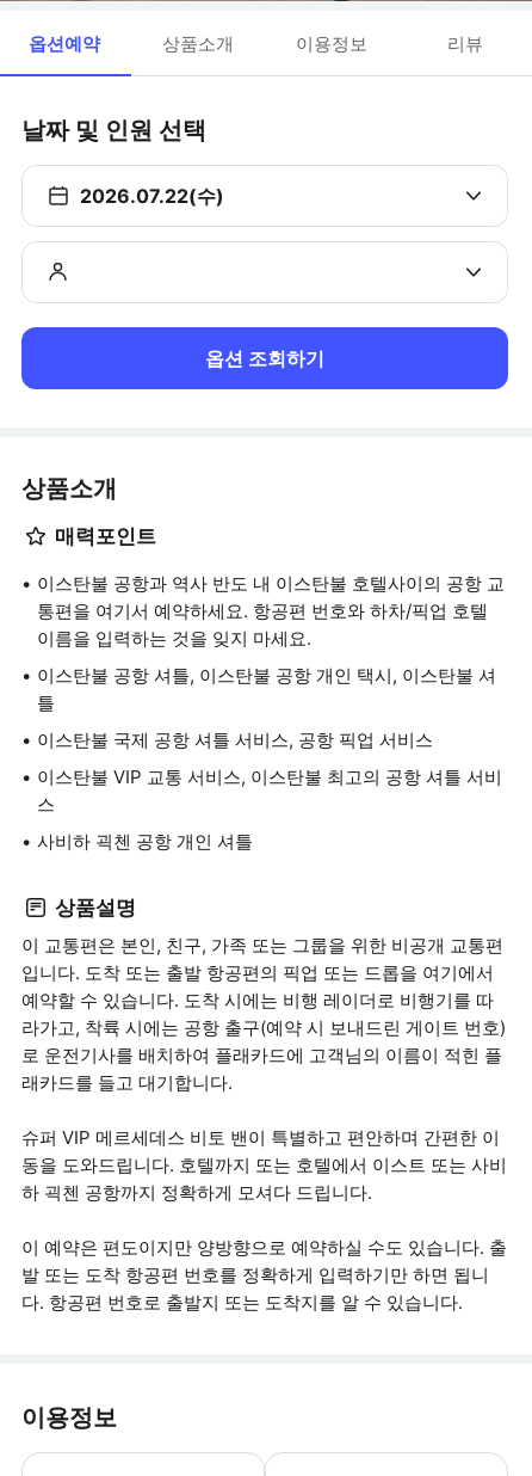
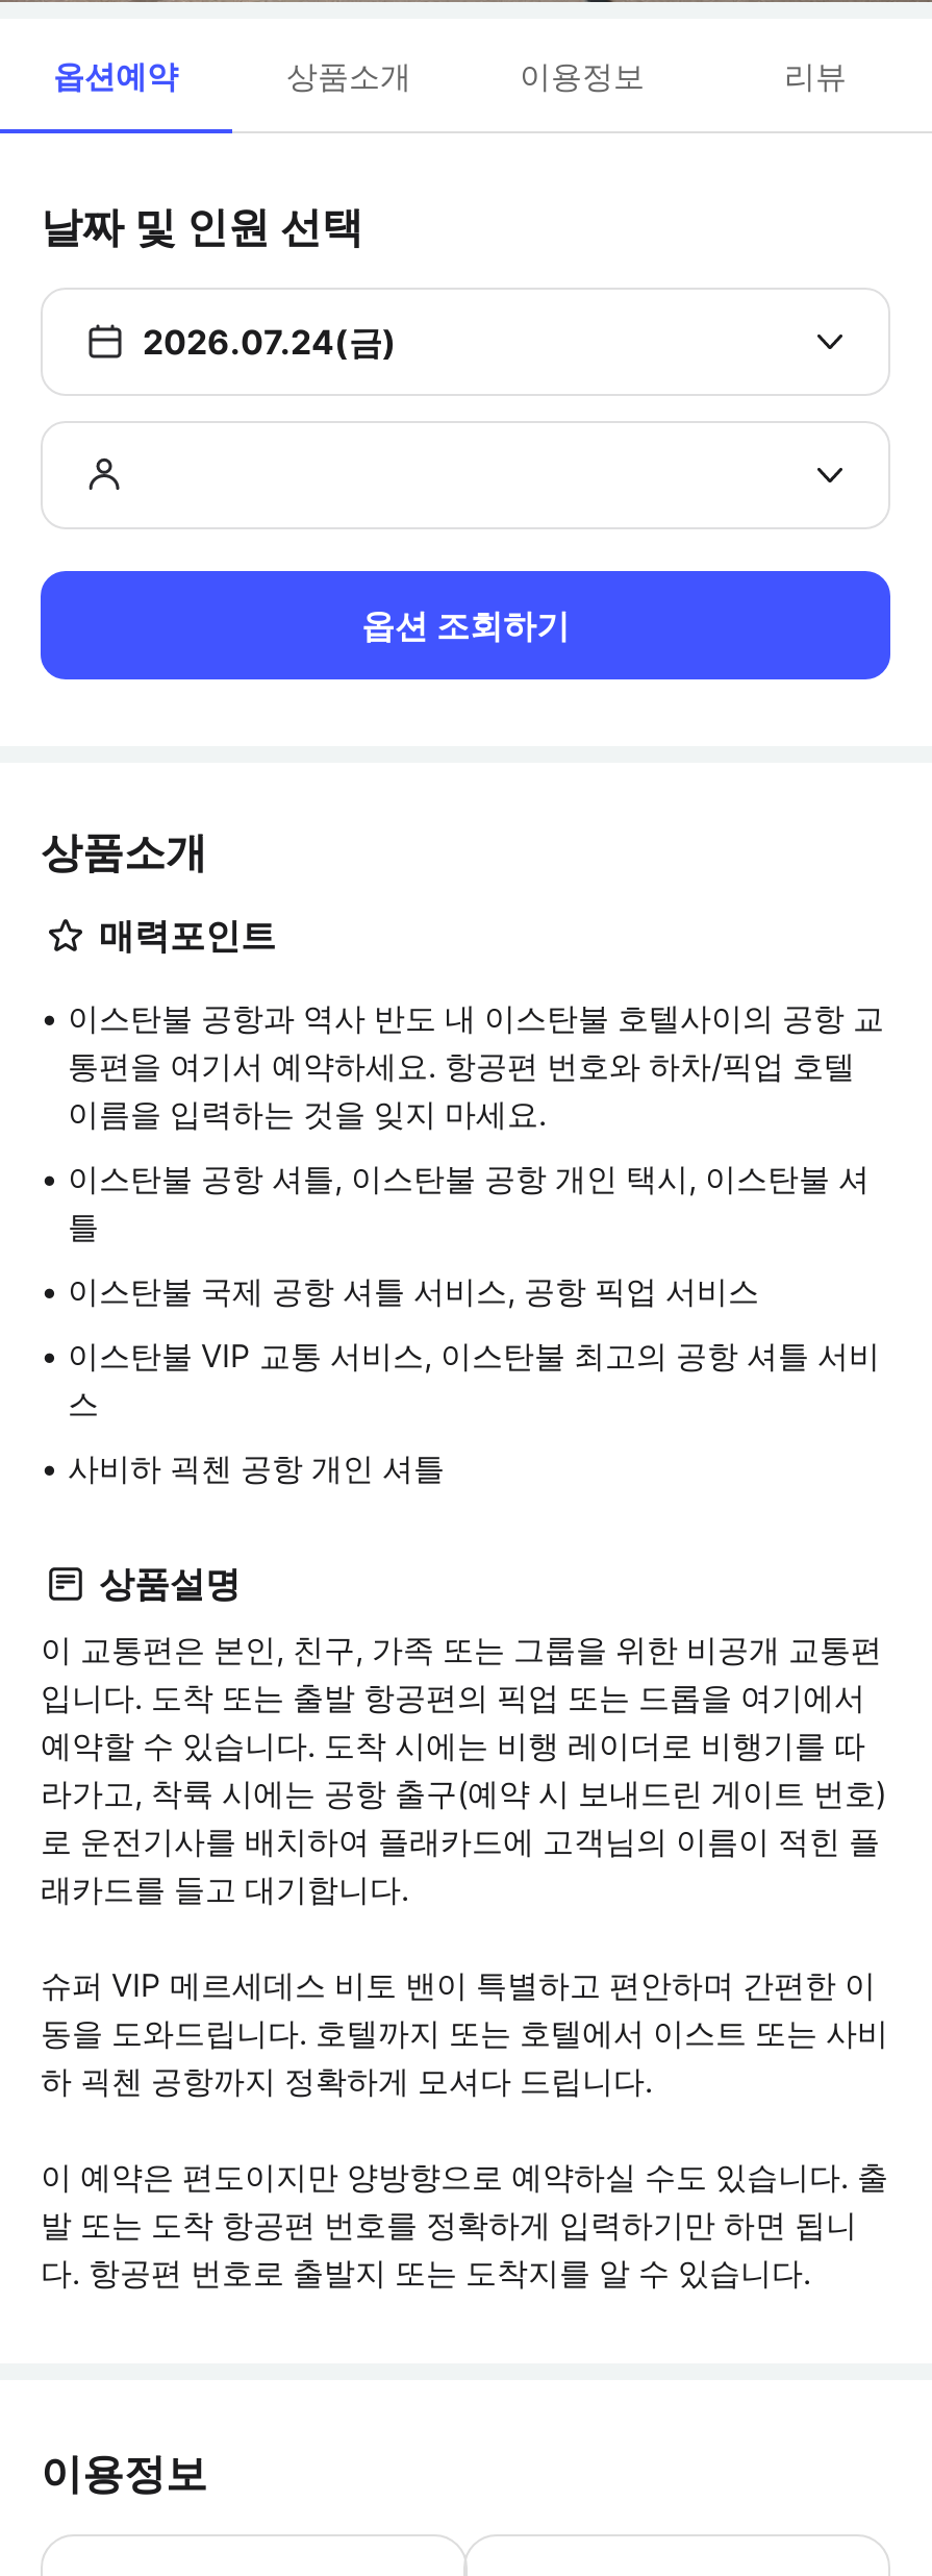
- 2026.07.22(수)
+ 2026.07.24(금)
